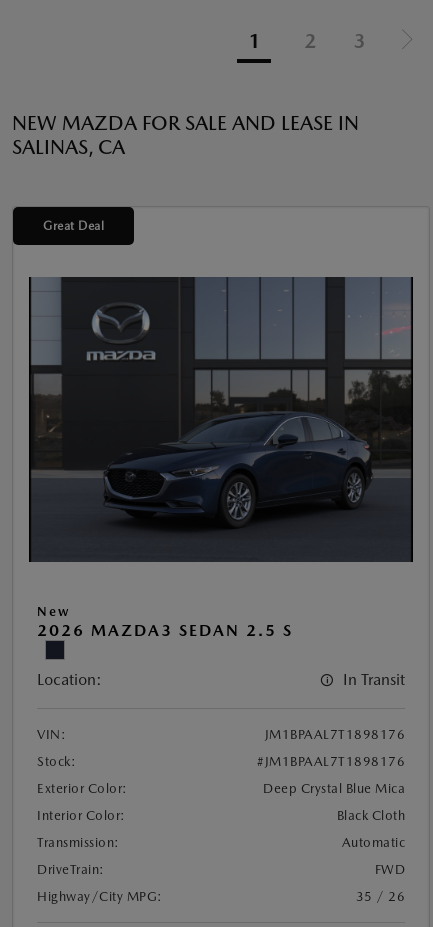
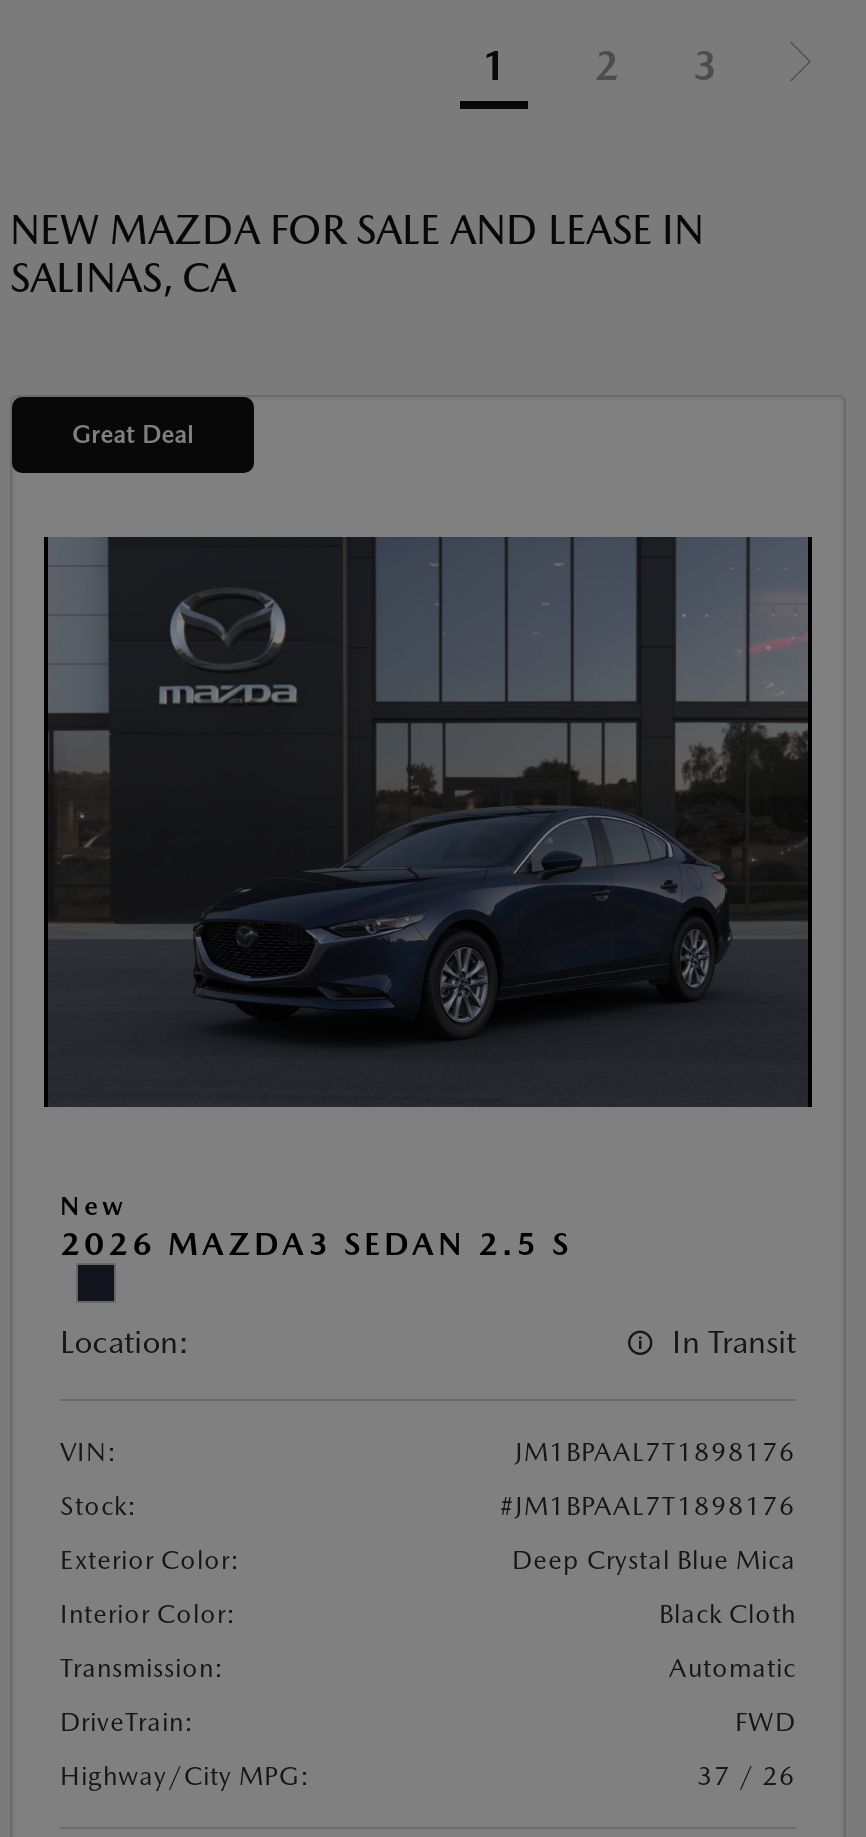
- 35 / 26
+ 37 / 26
